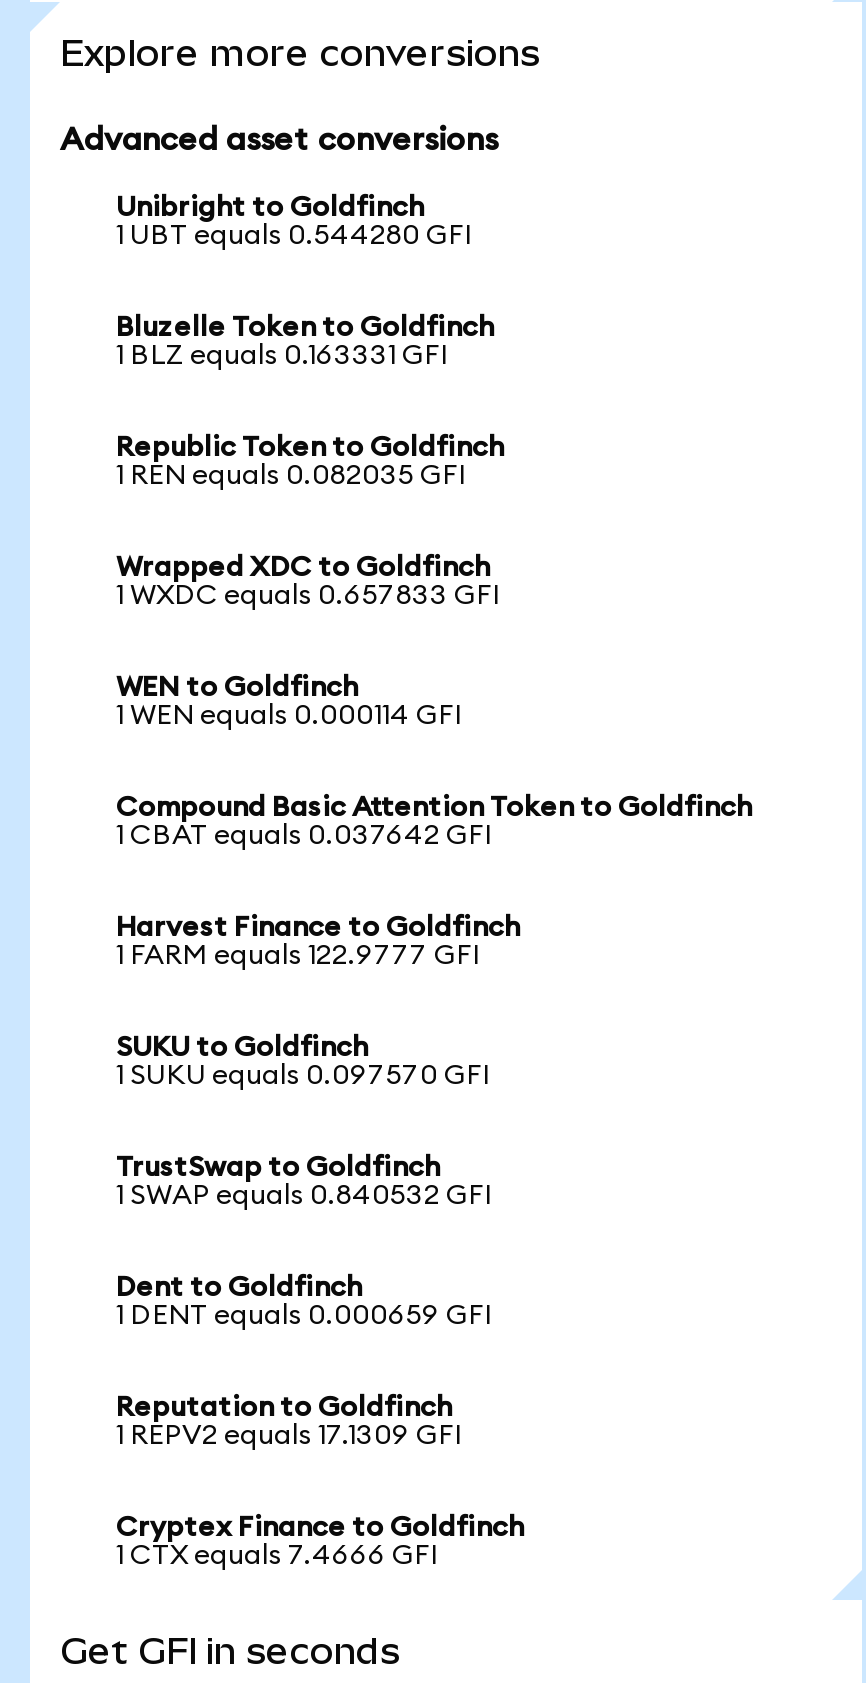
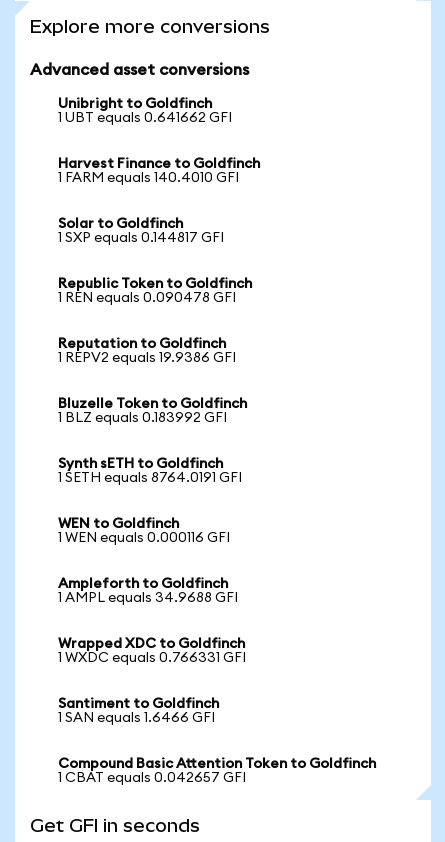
- 1 UBT equals 0.544280 GFI
- 1 BLZ equals 0.163331 GFI
- 1 REN equals 0.082035 GFI
- 1 WXDC equals 0.657833 GFI
- 1 WEN equals 0.000114 GFI
- 1 CBAT equals 0.037642 GFI
+ 1 UBT equals 0.641662 GFI

moved down: Bluzelle Token to Goldfinch

moved down: Republic Token to Goldfinch

moved down: Wrapped XDC to Goldfinch

moved down: WEN to Goldfinch

moved down: Compound Basic Attention Token to Goldfinch

moved up: Harvest Finance to Goldfinch

- 1 FARM equals 122.9777 GFI
- SUKU to Goldfinch
- 1 SUKU equals 0.097570 GFI
- TrustSwap to Goldfinch
- 1 SWAP equals 0.840532 GFI
- Dent to Goldfinch
- 1 DENT equals 0.000659 GFI
+ 1 FARM equals 140.4010 GFI
+ Solar to Goldfinch
+ 1 SXP equals 0.144817 GFI
+ 1 REN equals 0.090478 GFI

moved up: Reputation to Goldfinch

- 1 REPV2 equals 17.1309 GFI
- Cryptex Finance to Goldfinch
- 1 CTX equals 7.4666 GFI
+ 1 REPV2 equals 19.9386 GFI
+ 1 BLZ equals 0.183992 GFI
+ Synth sETH to Goldfinch
+ 1 SETH equals 8764.0191 GFI
+ 1 WEN equals 0.000116 GFI
+ Ampleforth to Goldfinch
+ 1 AMPL equals 34.9688 GFI
+ 1 WXDC equals 0.766331 GFI
+ Santiment to Goldfinch
+ 1 SAN equals 1.6466 GFI
+ 1 CBAT equals 0.042657 GFI
